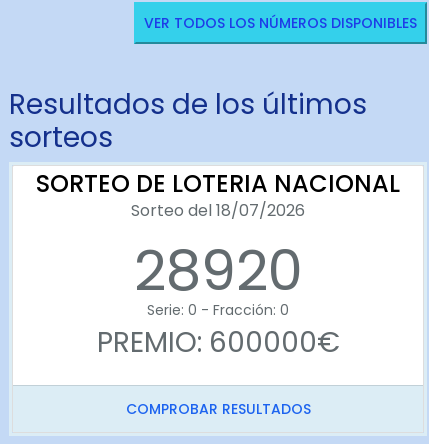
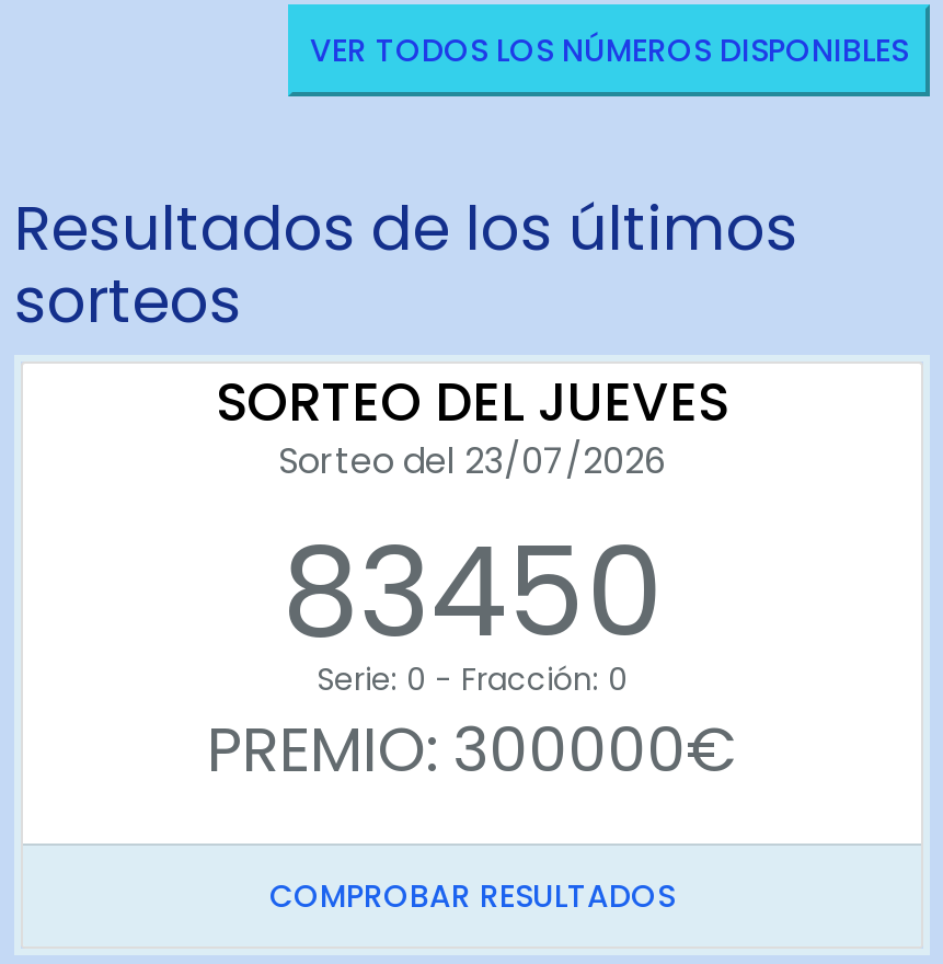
- SORTEO DE LOTERIA NACIONAL
- Sorteo del 18/07/2026
- 28920
+ SORTEO DEL JUEVES
+ Sorteo del 23/07/2026
+ 83450

- PREMIO: 600000€
+ PREMIO: 300000€
